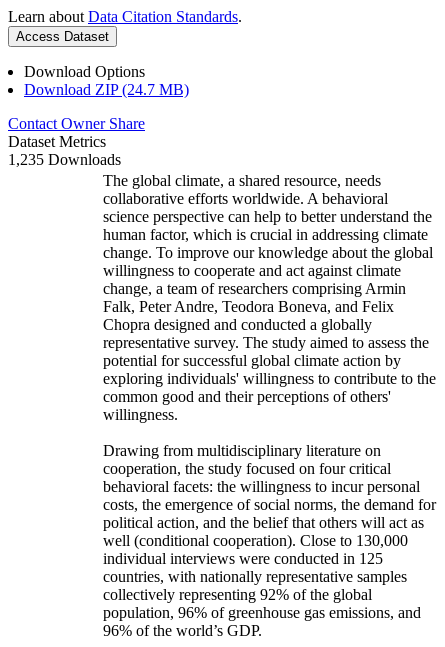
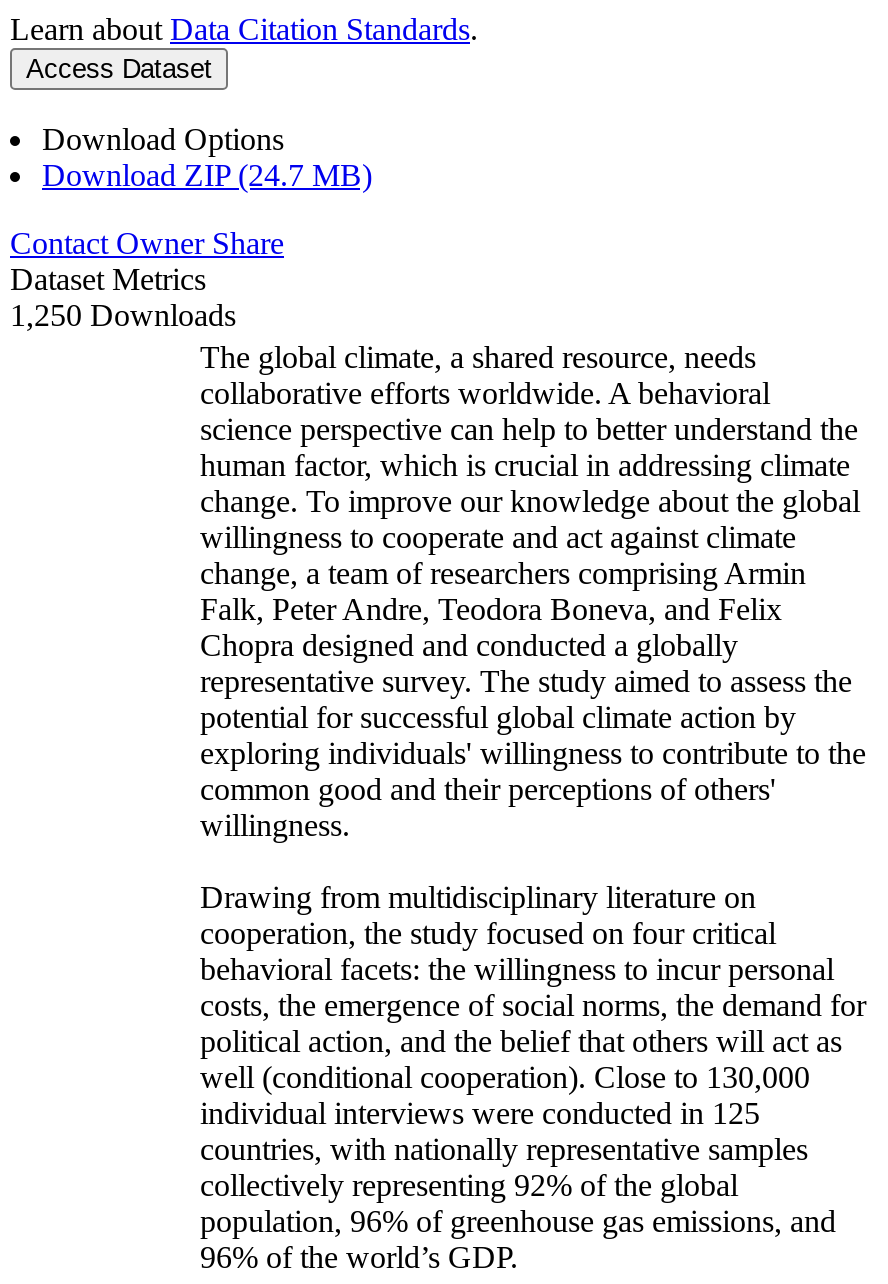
- 1,235 Downloads
+ 1,250 Downloads
